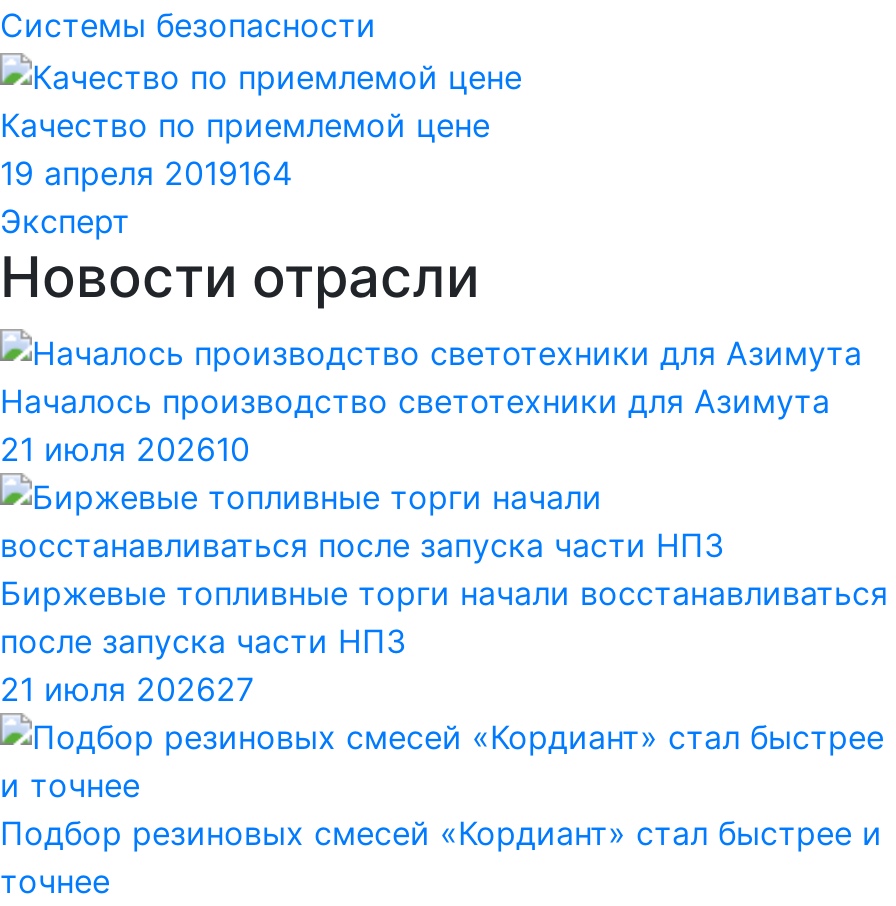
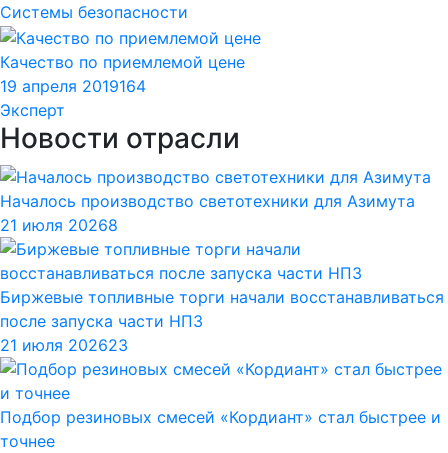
- 21 июля 202610
+ 21 июля 20268

- 21 июля 202627
+ 21 июля 202623
